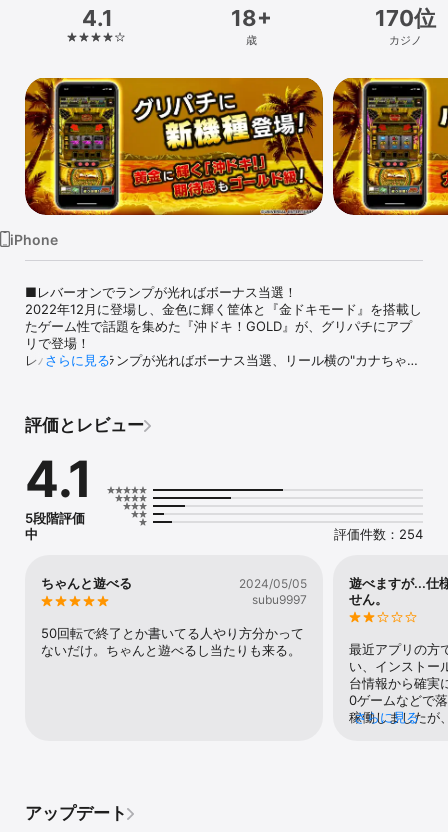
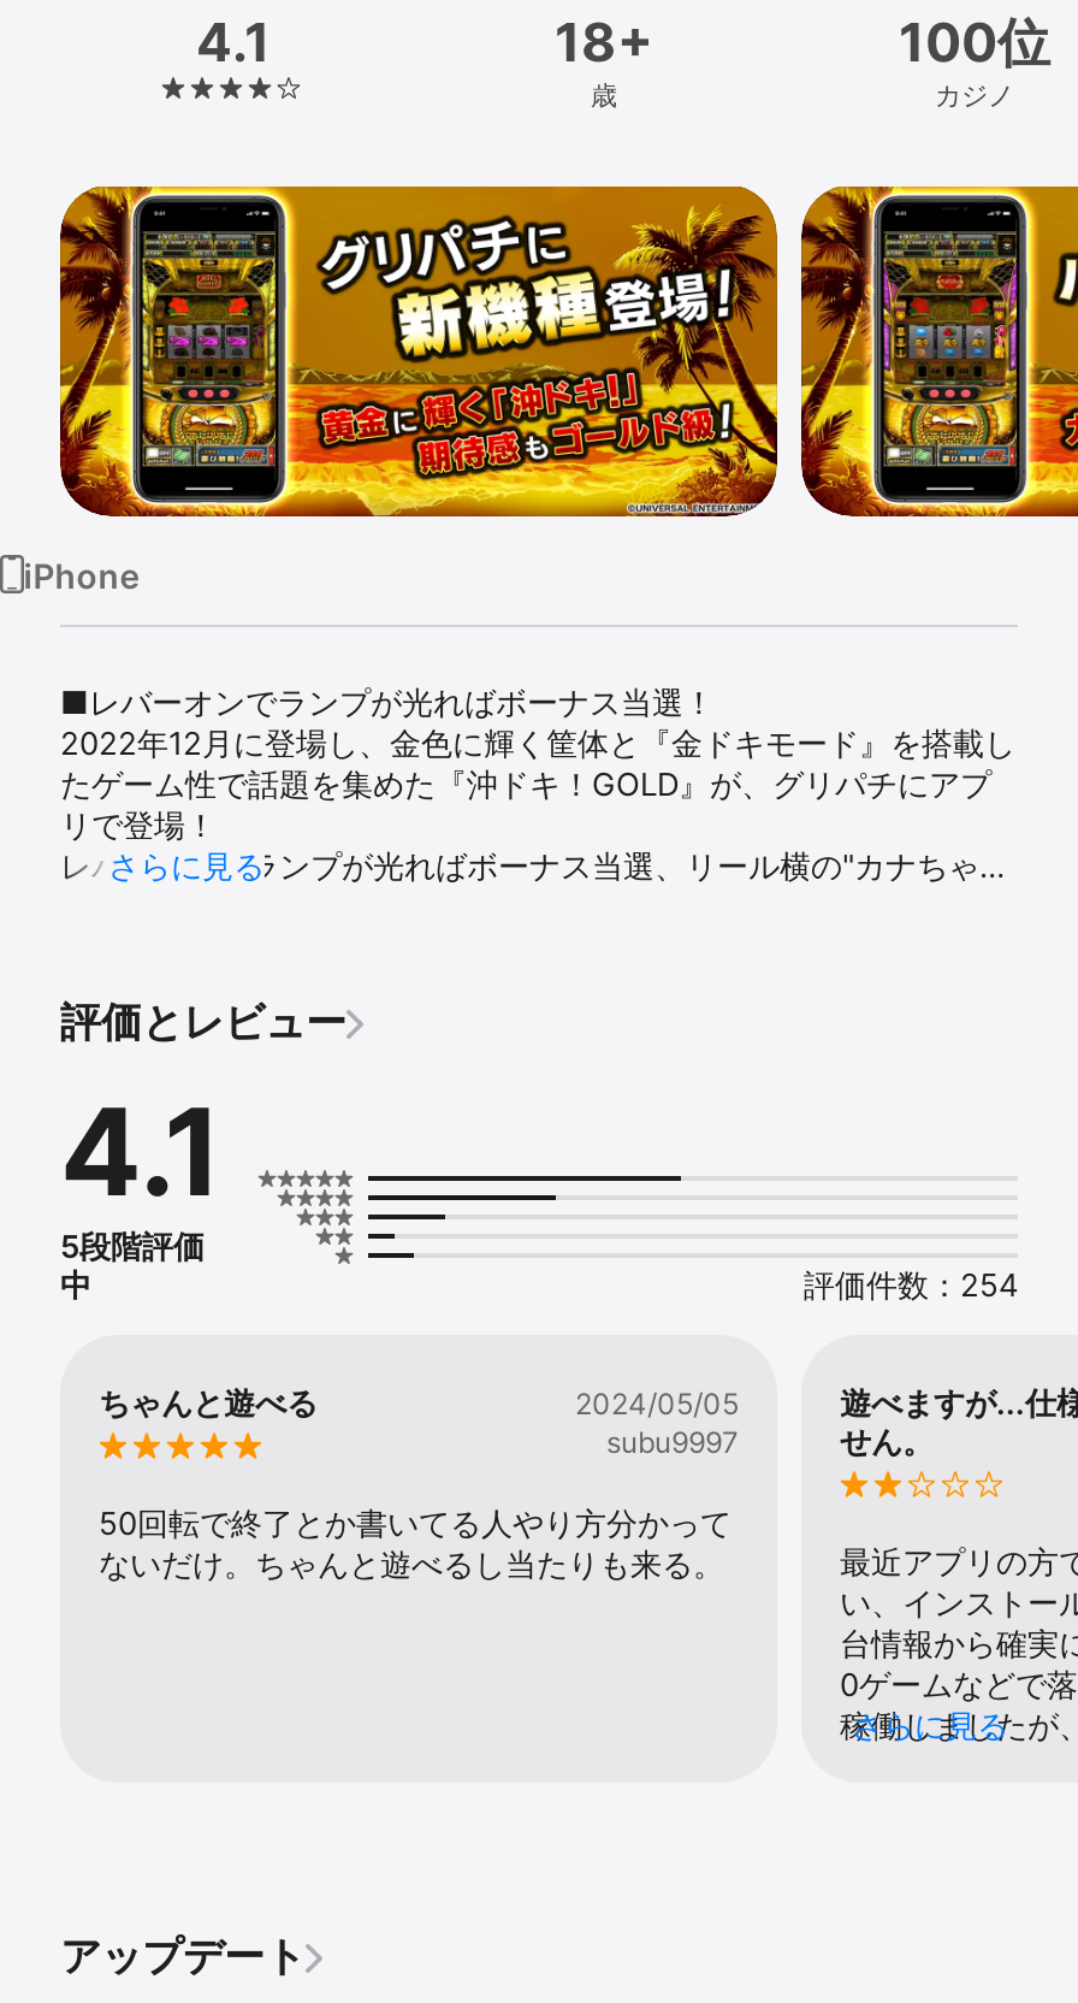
- 170位
+ 100位
